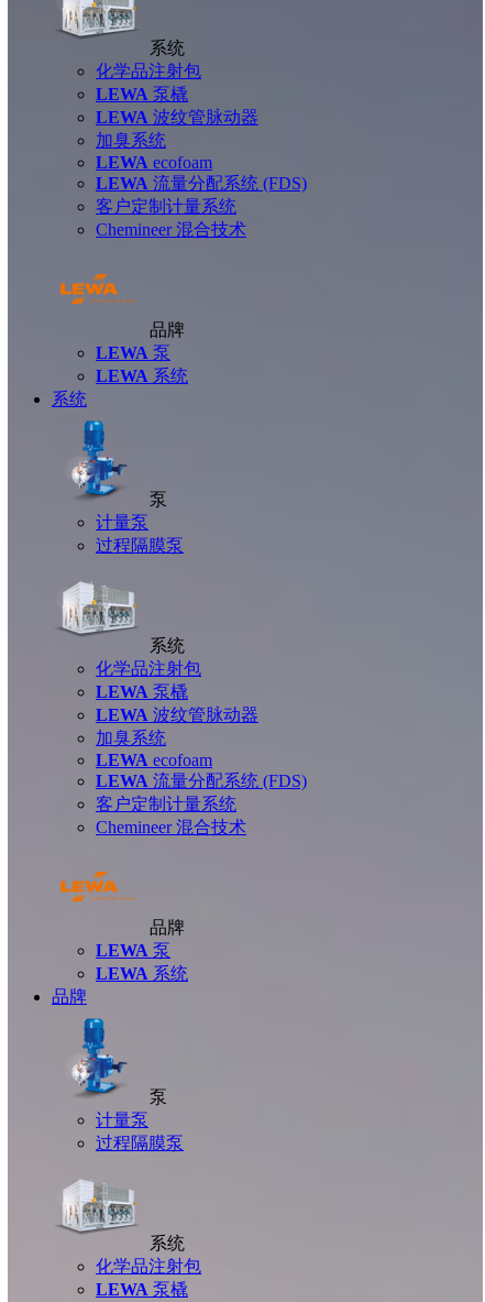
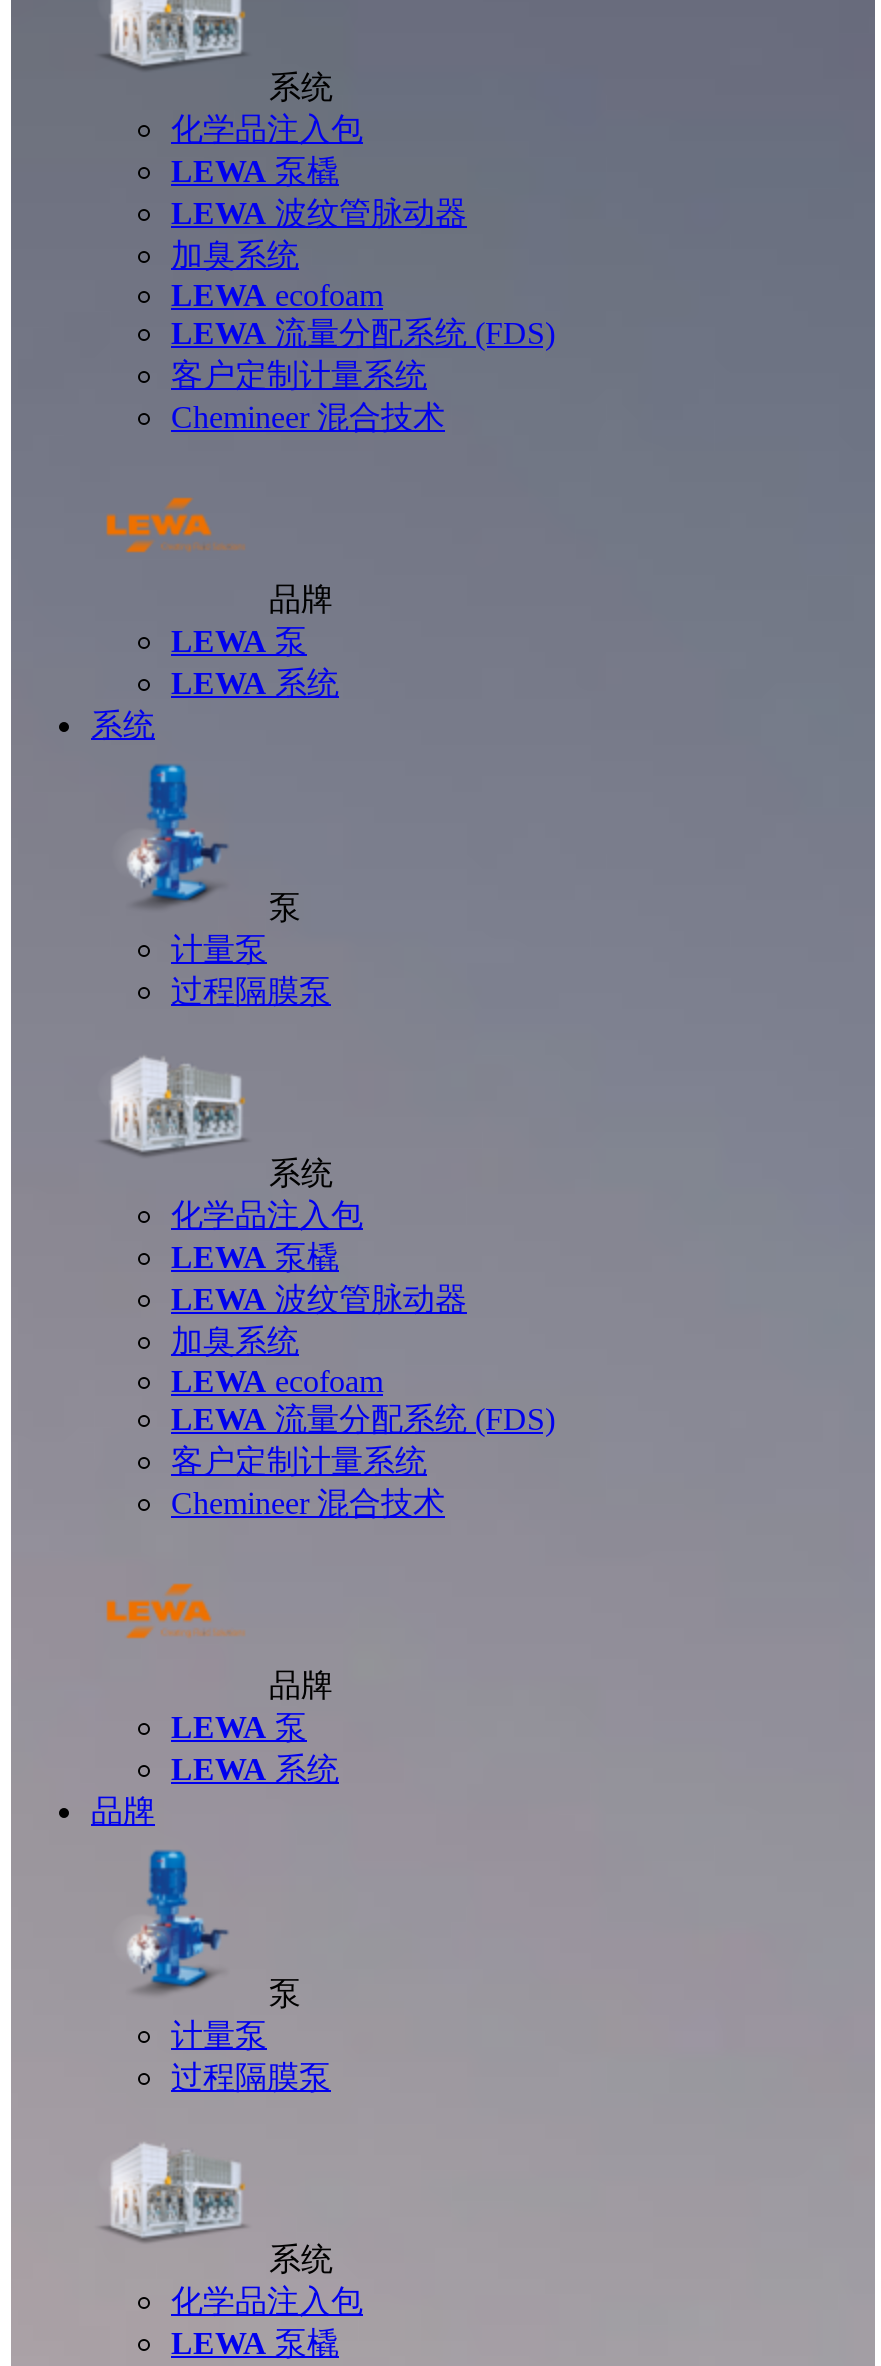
- 化学品注射包
+ 化学品注入包

- 化学品注射包
+ 化学品注入包

- 化学品注射包
+ 化学品注入包
